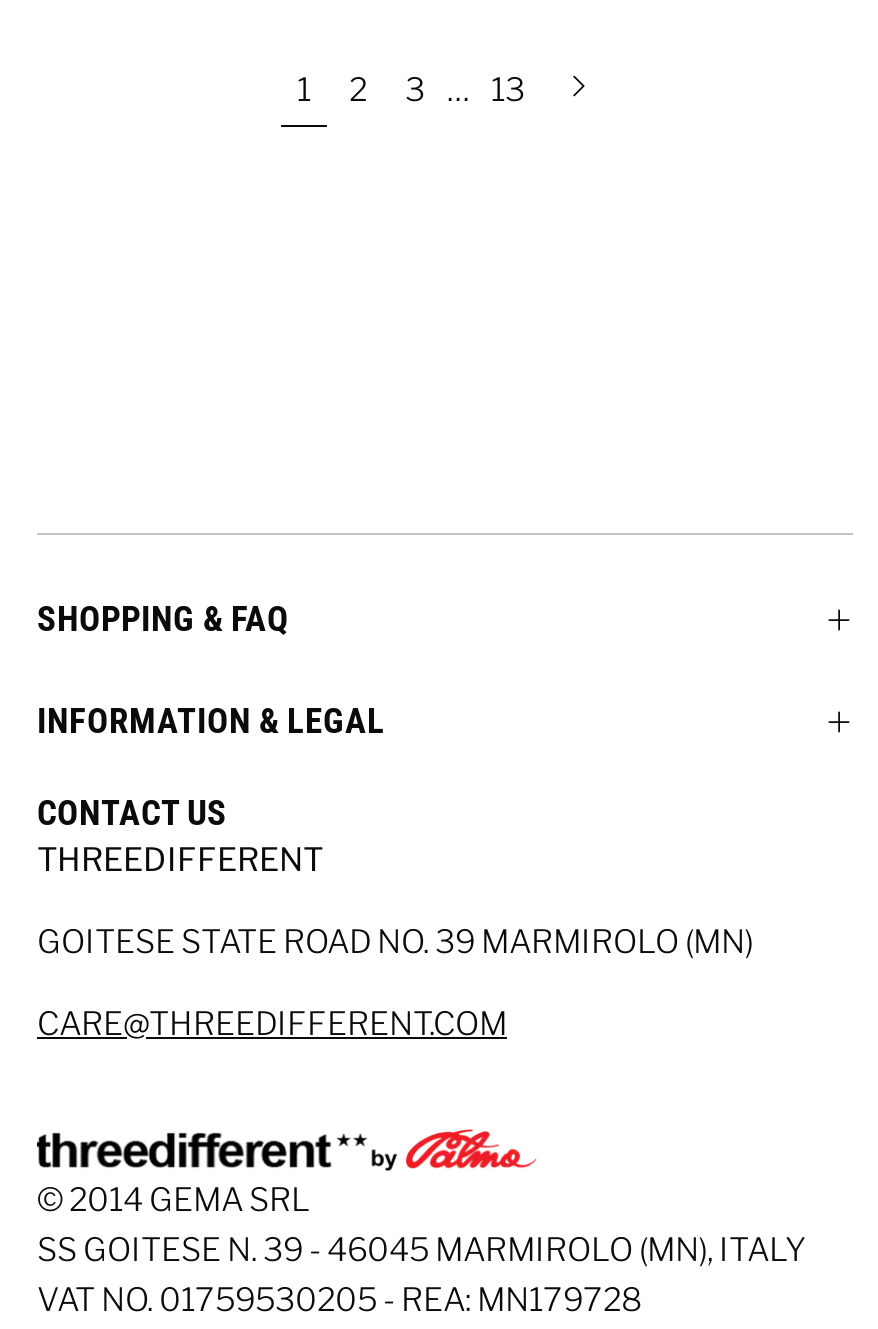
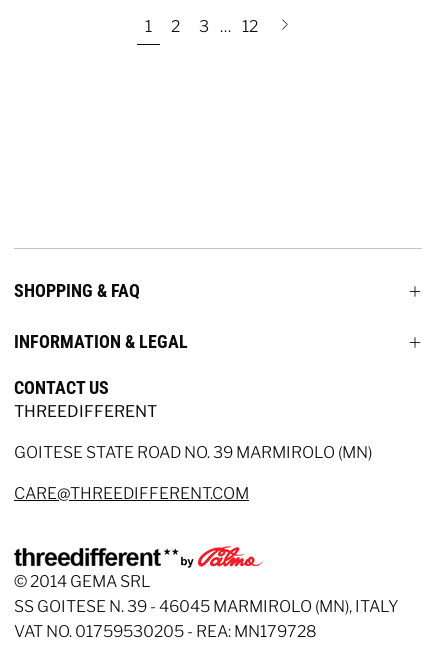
- 3 … 13
+ 3 … 12
